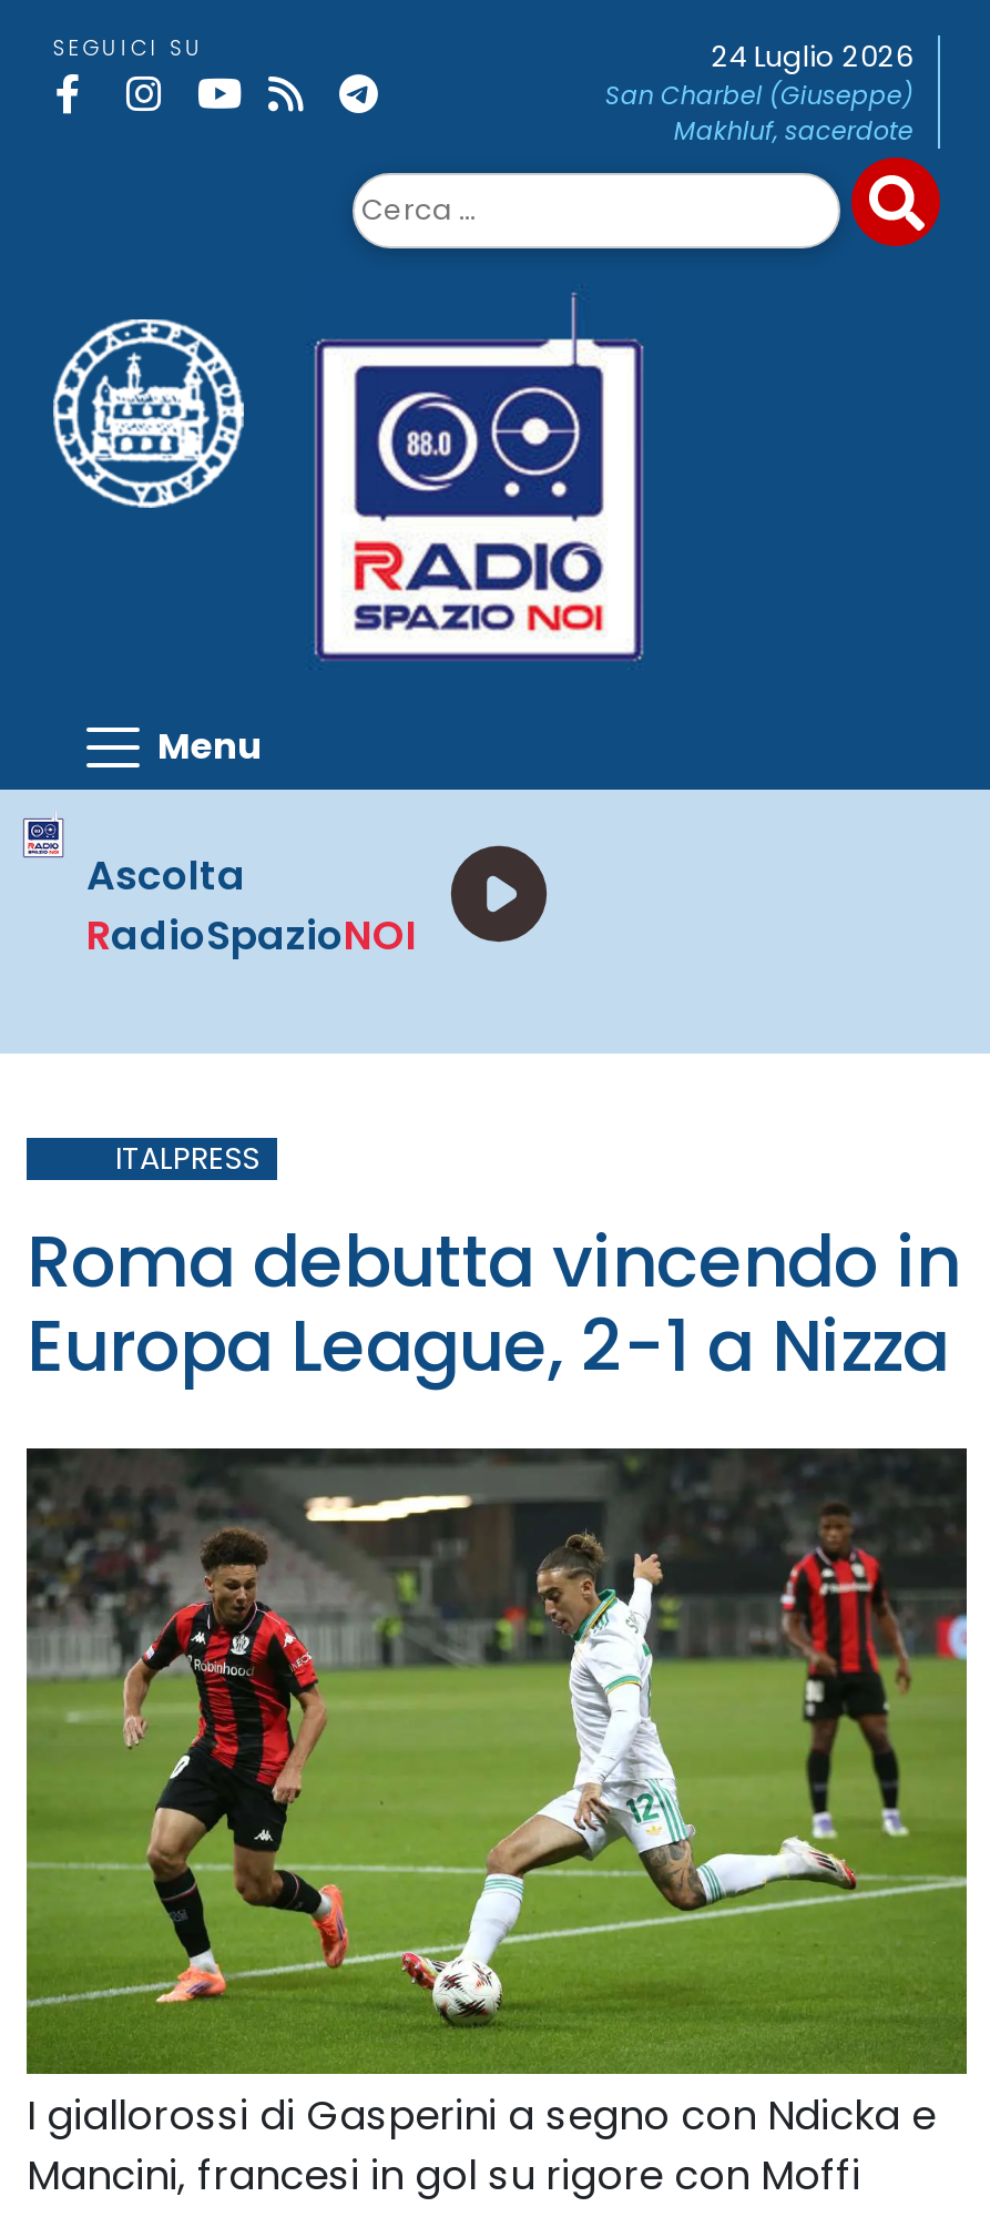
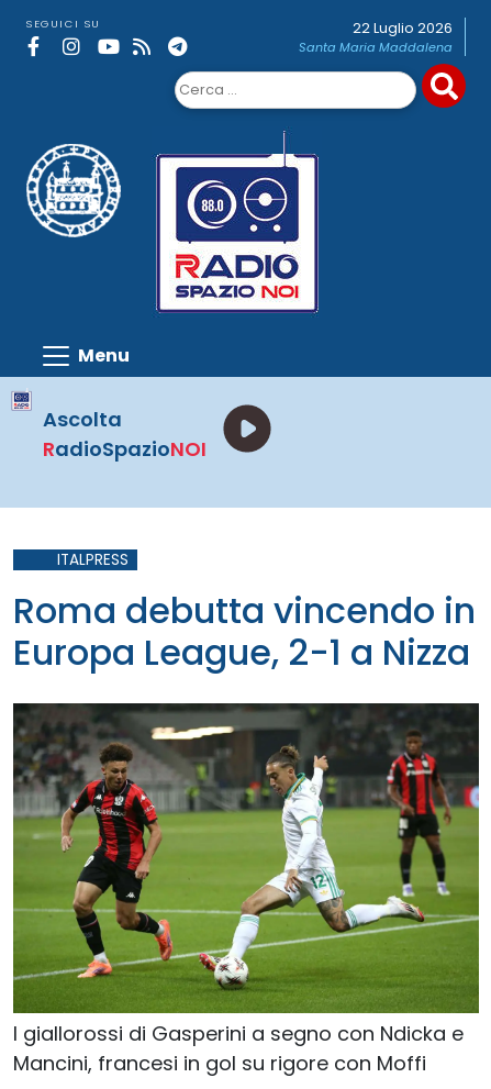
- 24 Luglio 2026
- San Charbel (Giuseppe)
- Makhluf, sacerdote
+ 22 Luglio 2026
+ Santa Maria Maddalena
